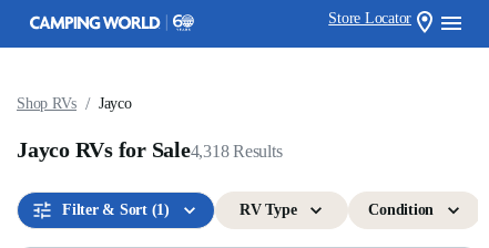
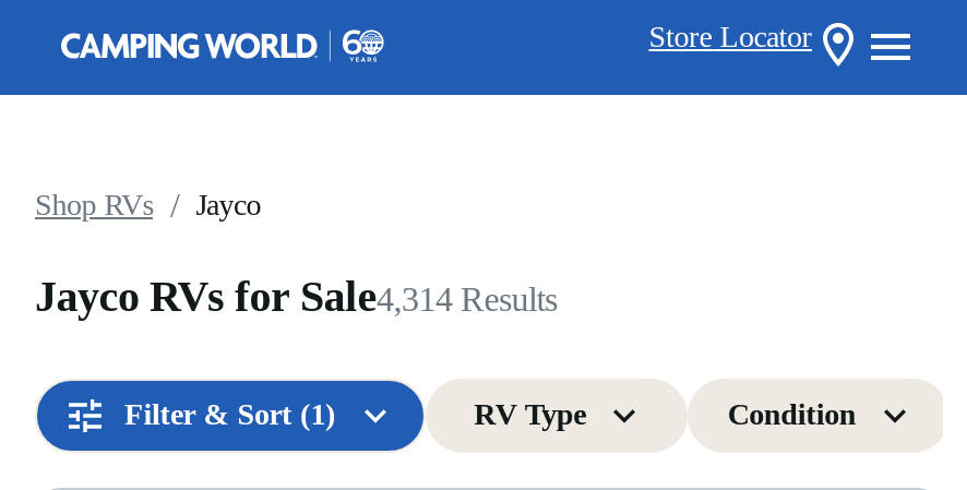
- Jayco RVs for Sale4,318 Results
+ Jayco RVs for Sale4,314 Results
